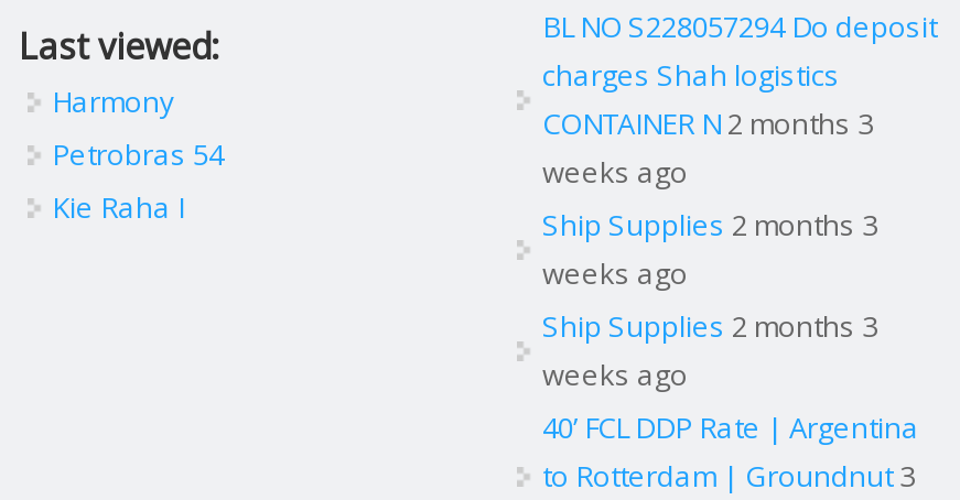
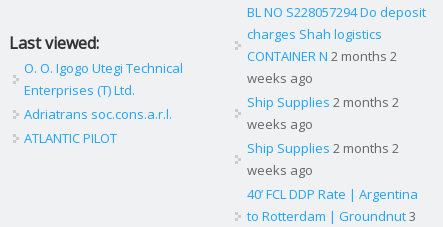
moved down: Last viewed:

- Harmony
- Petrobras 54
- Kie Raha I
+ O. O. Igogo Utegi Technical
+ Enterprises (T) Ltd.
+ Adriatrans soc.cons.a.r.l.
+ ATLANTIC PILOT

- CONTAINER N 2 months 3
+ CONTAINER N 2 months 2

- Ship Supplies 2 months 3
+ Ship Supplies 2 months 2

- Ship Supplies 2 months 3
+ Ship Supplies 2 months 2
